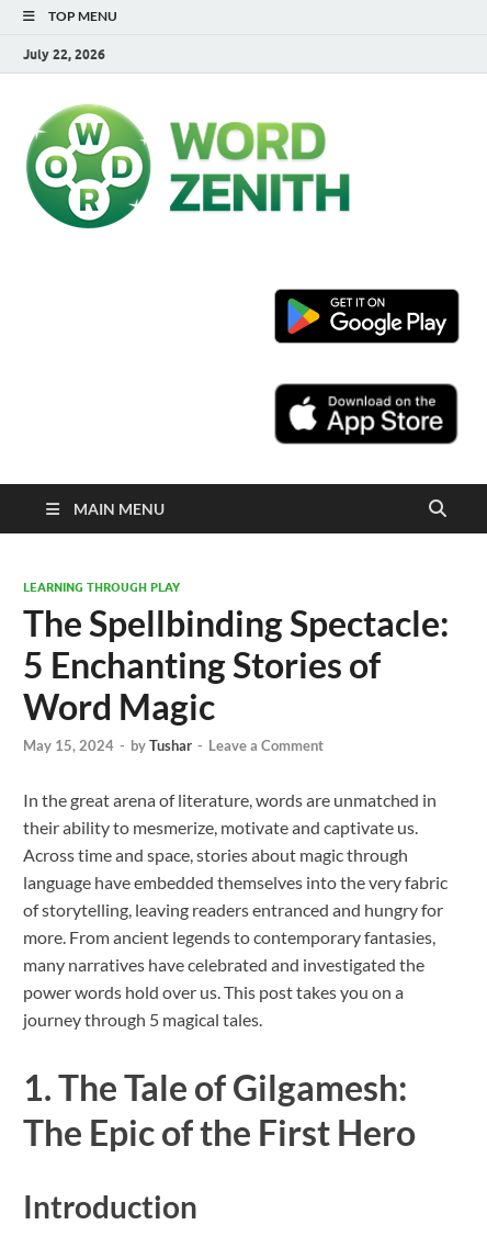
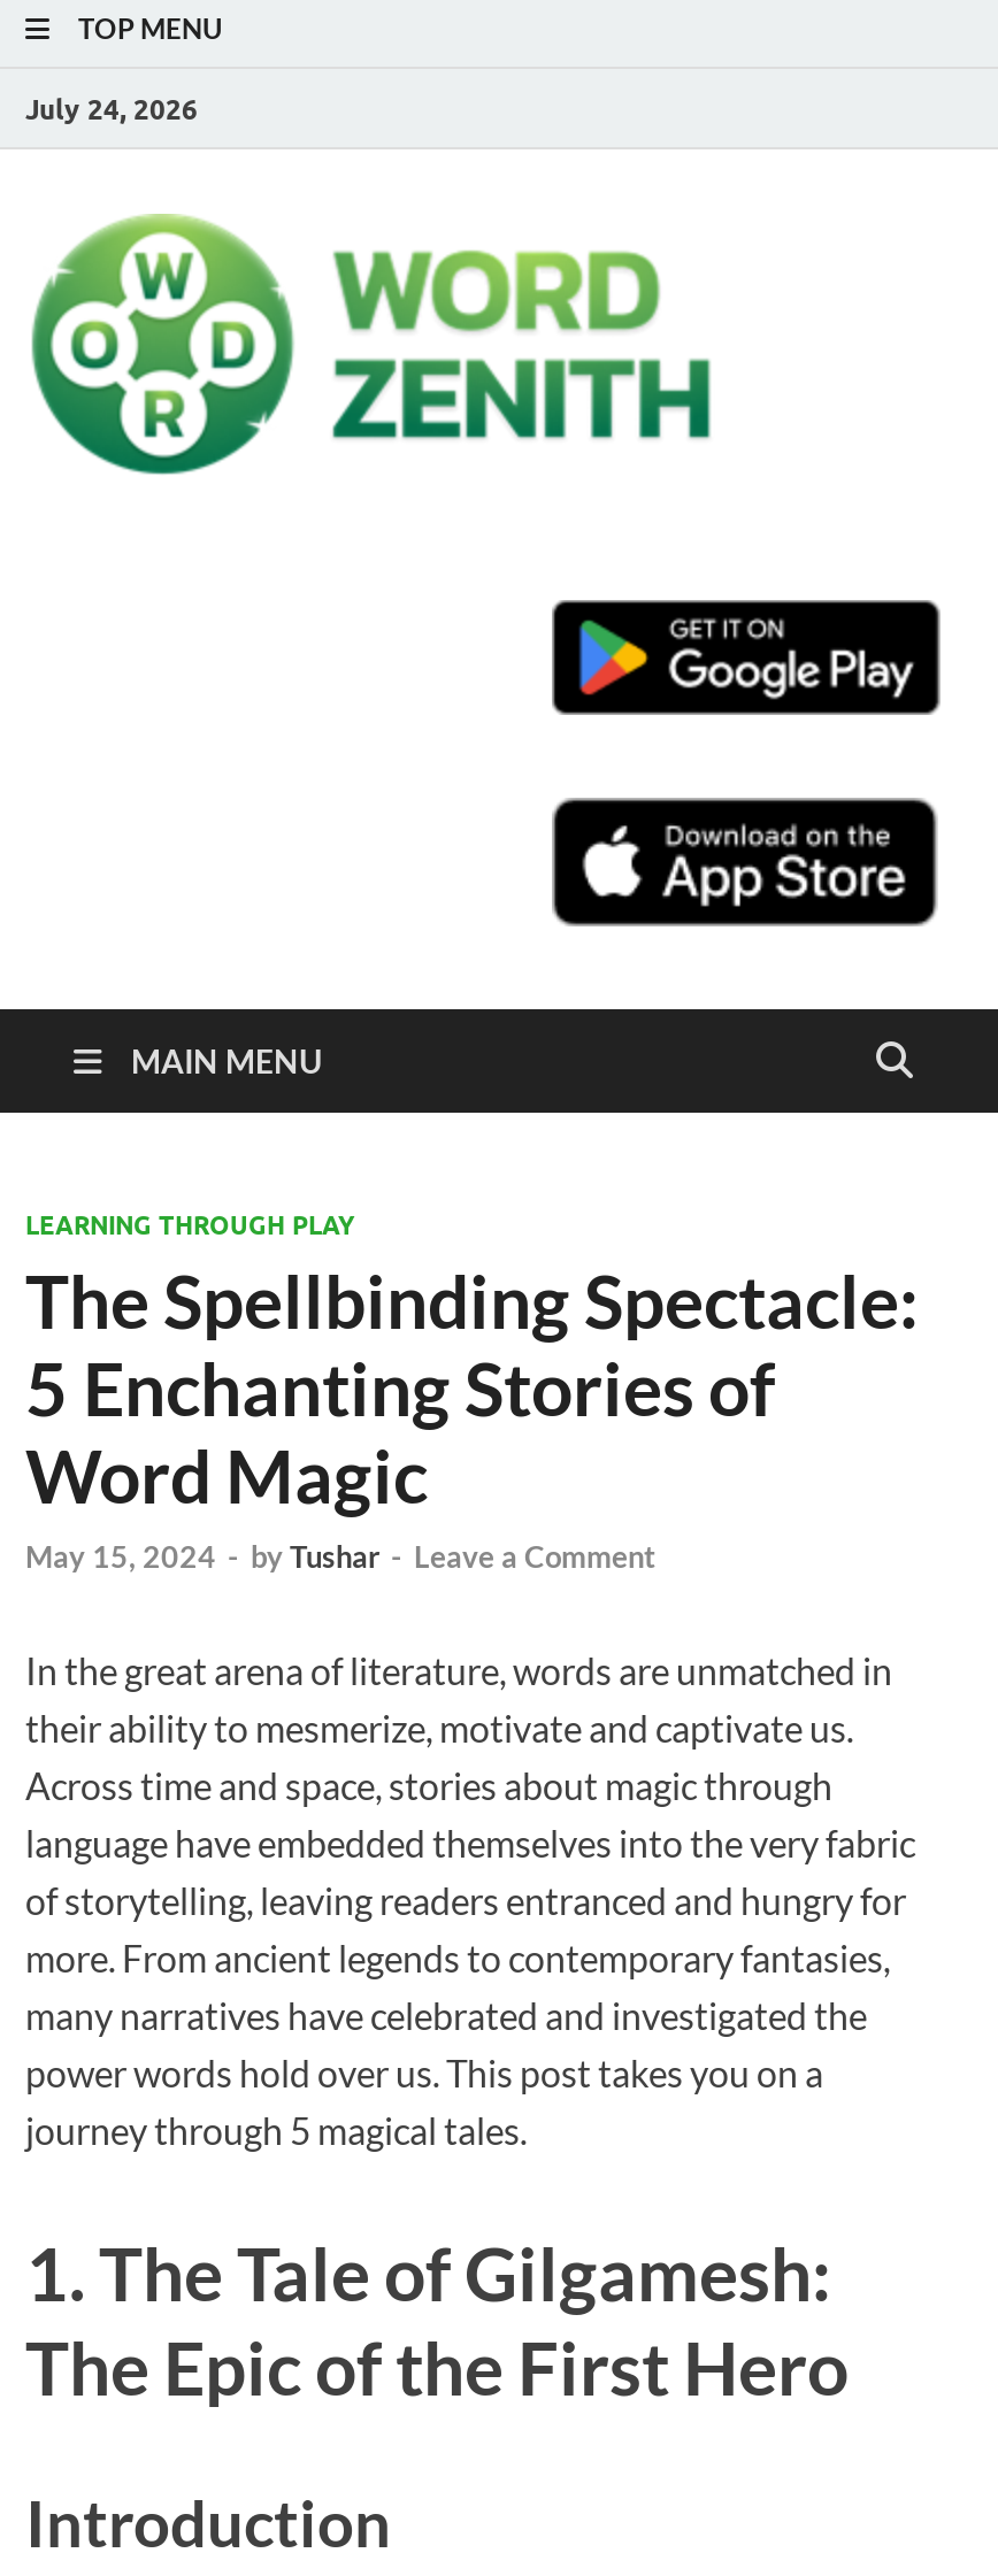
- July 22, 2026
+ July 24, 2026
